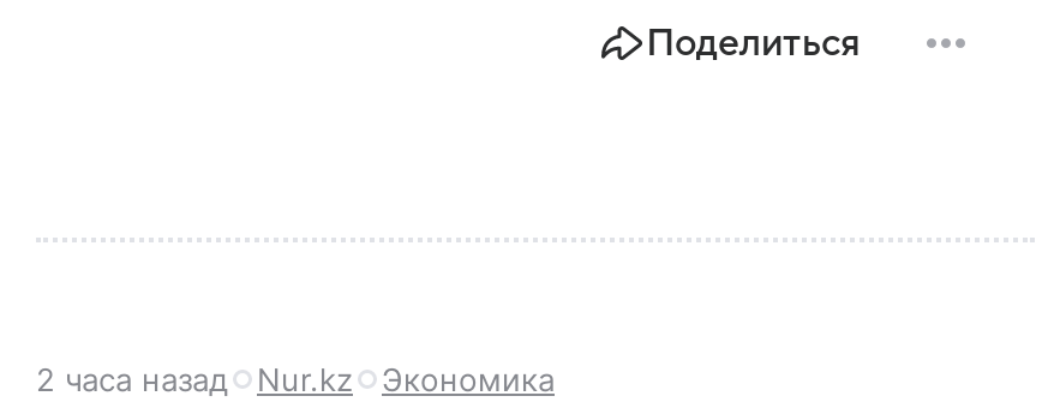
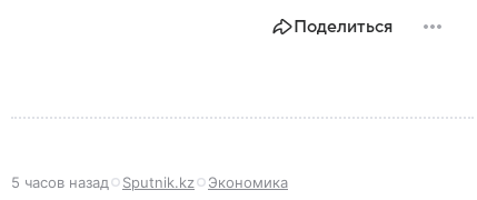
- 2 часа назад
- Nur.kz
+ 5 часов назад
+ Sputnik.kz
